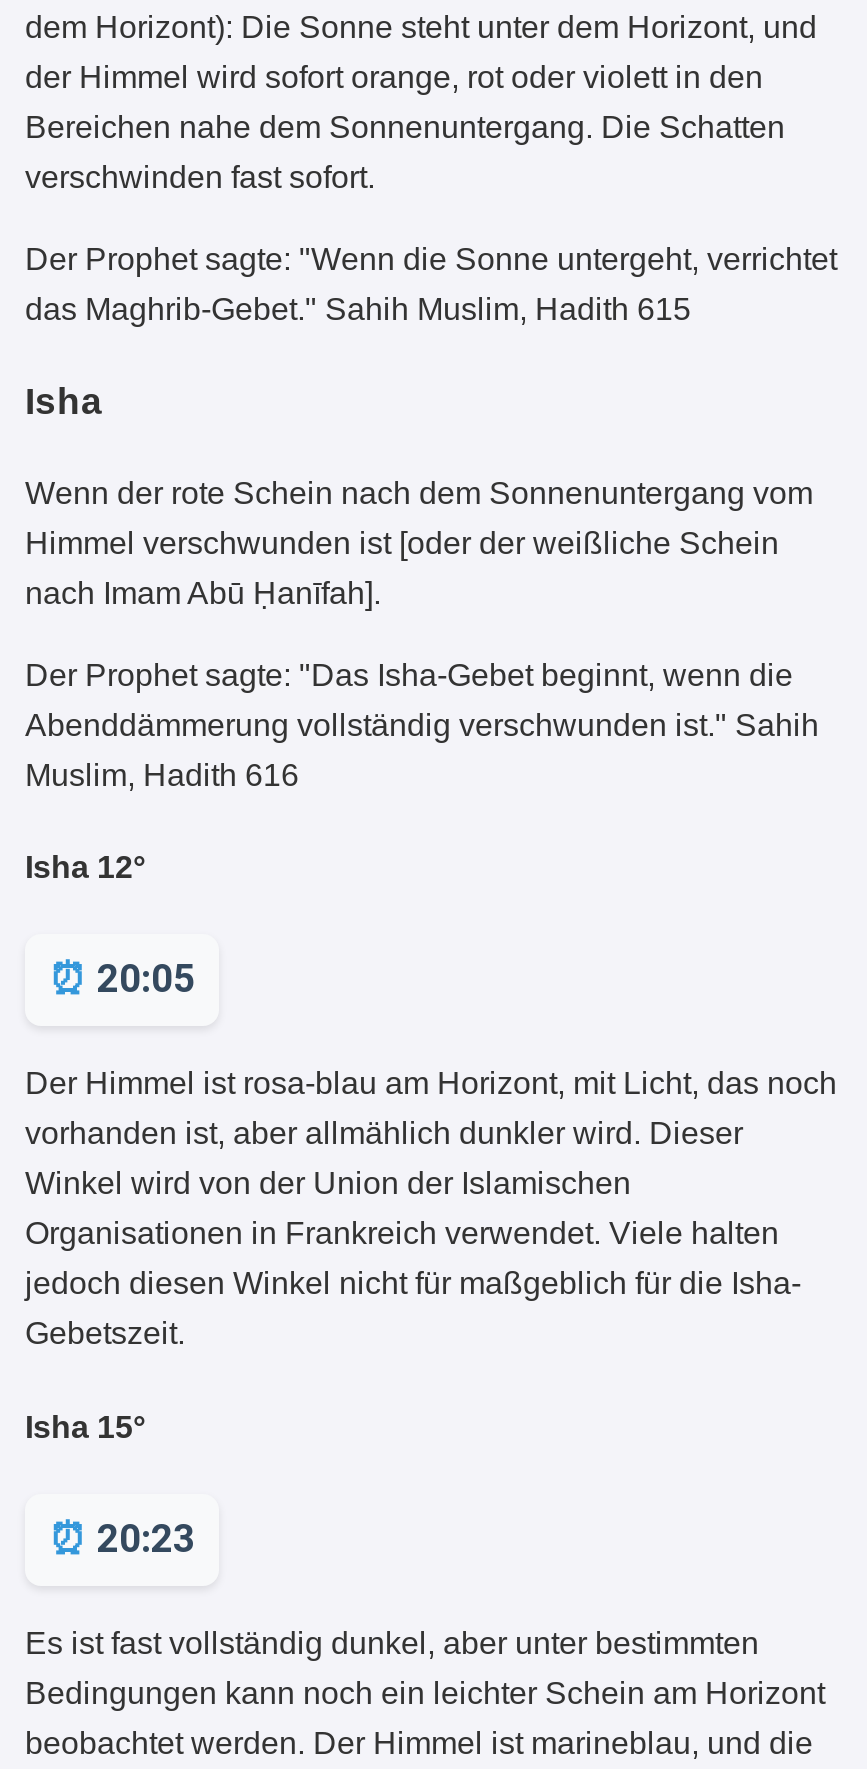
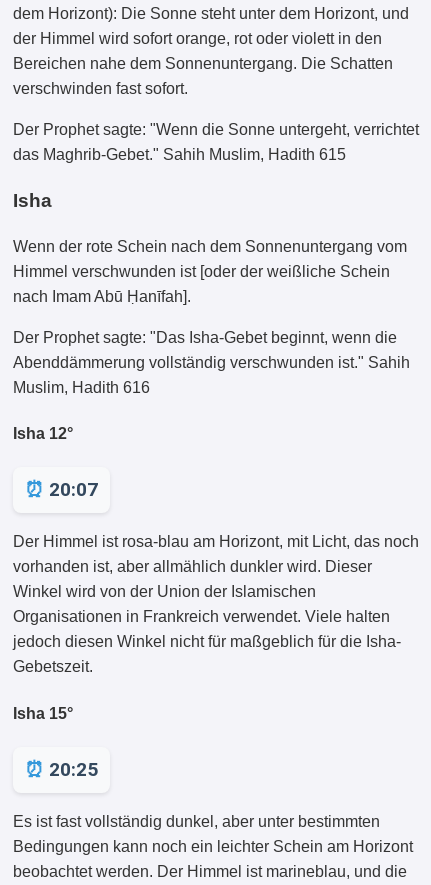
- 20:05
+ 20:07

- 20:23
+ 20:25
